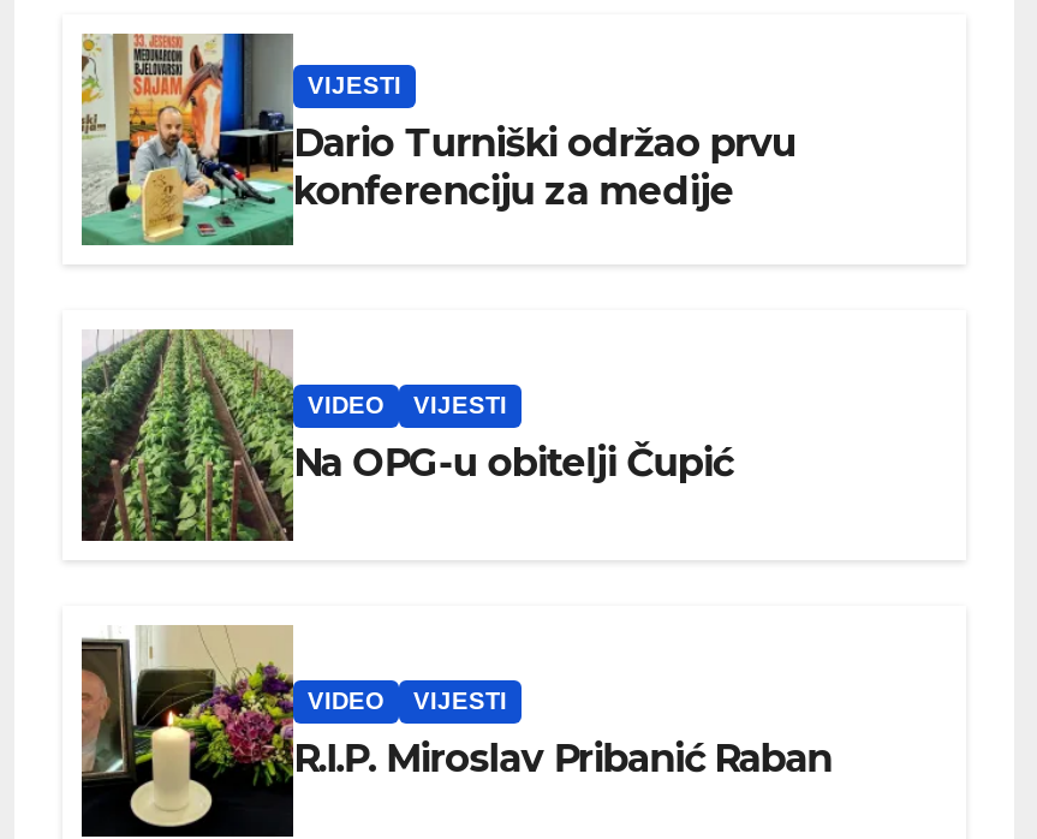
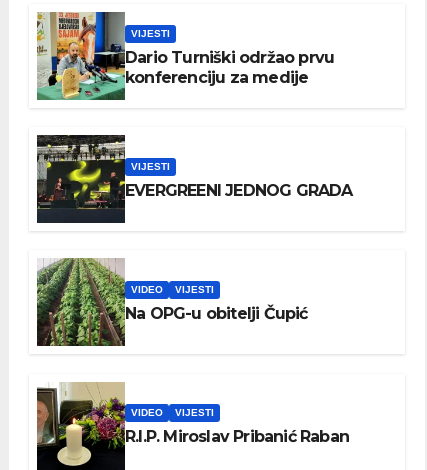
+ [image]
+ VIJESTI
+ EVERGREENI JEDNOG GRADA
